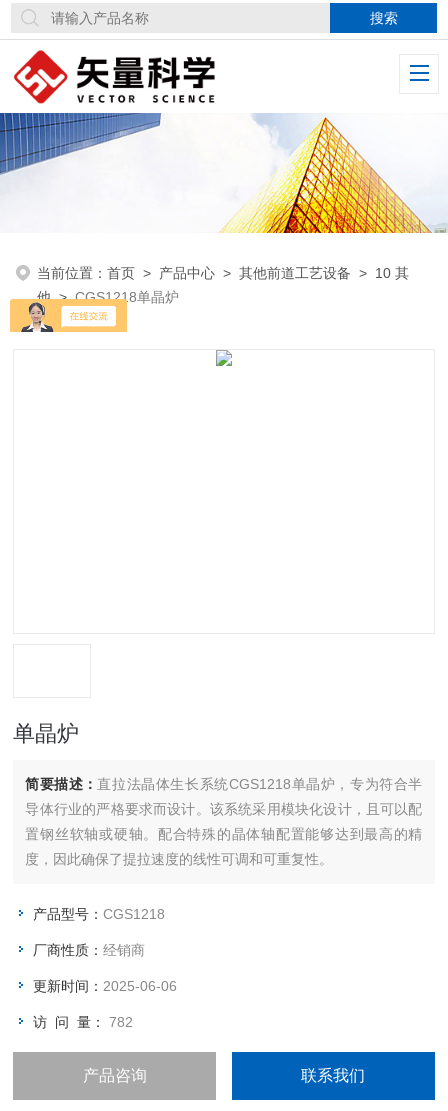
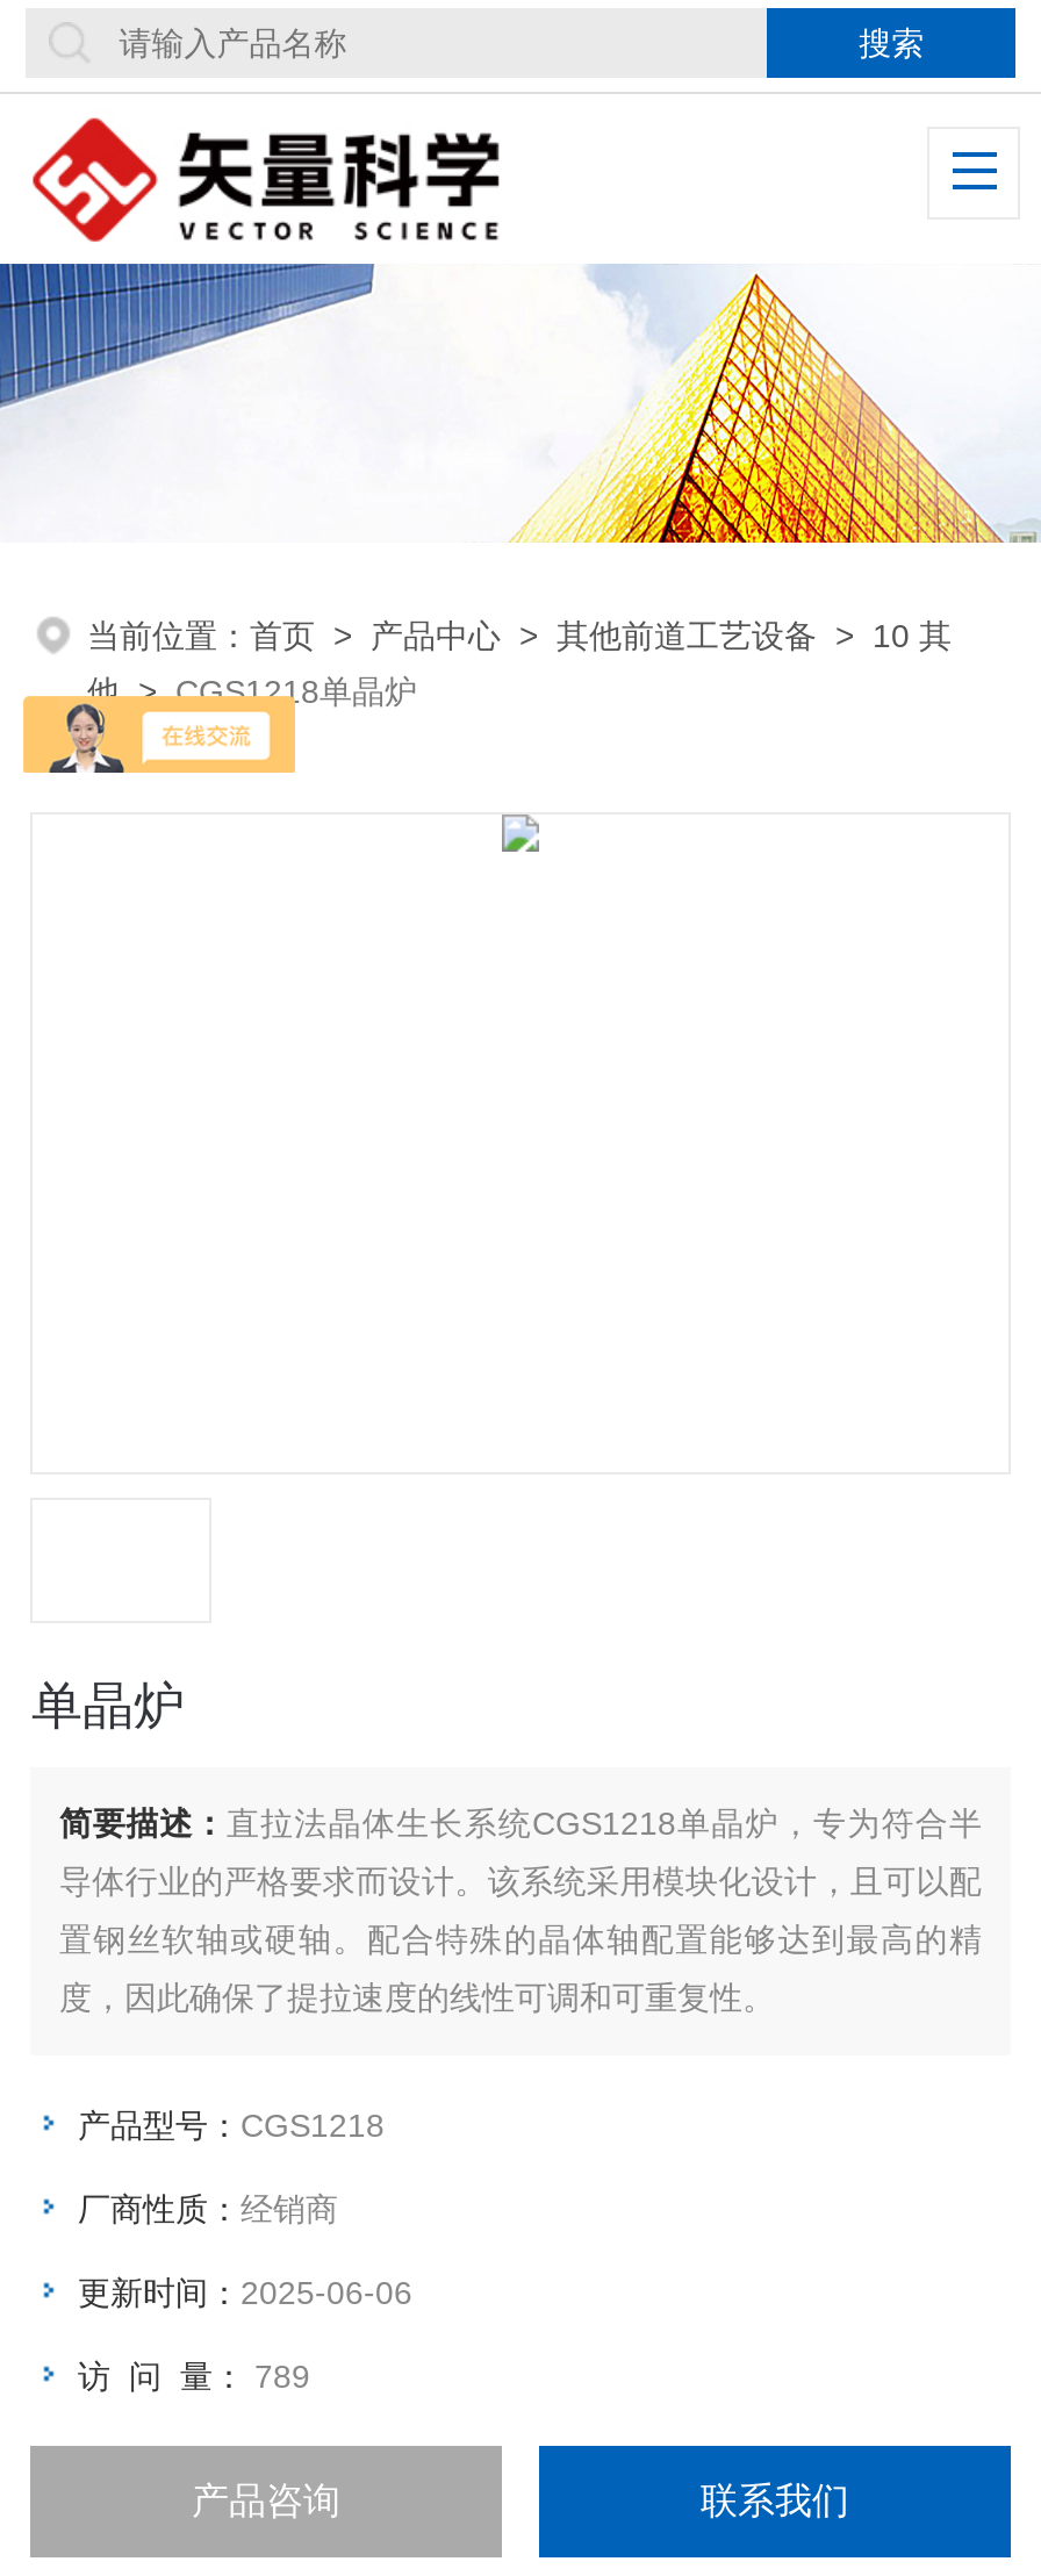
- 访 问 量：782
+ 访 问 量：789
